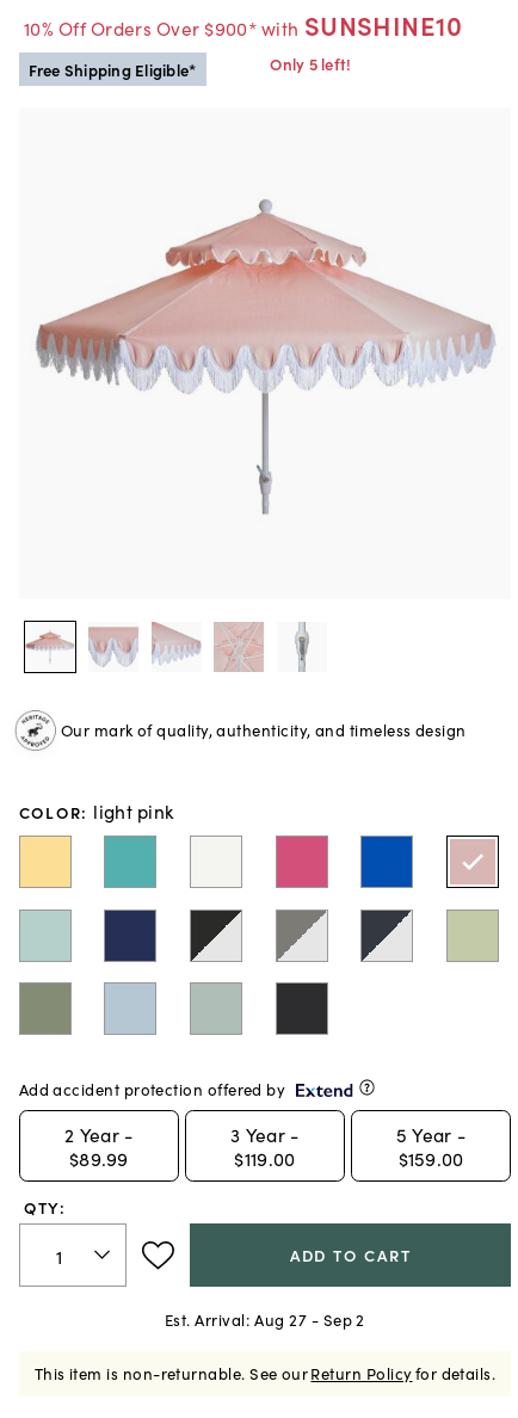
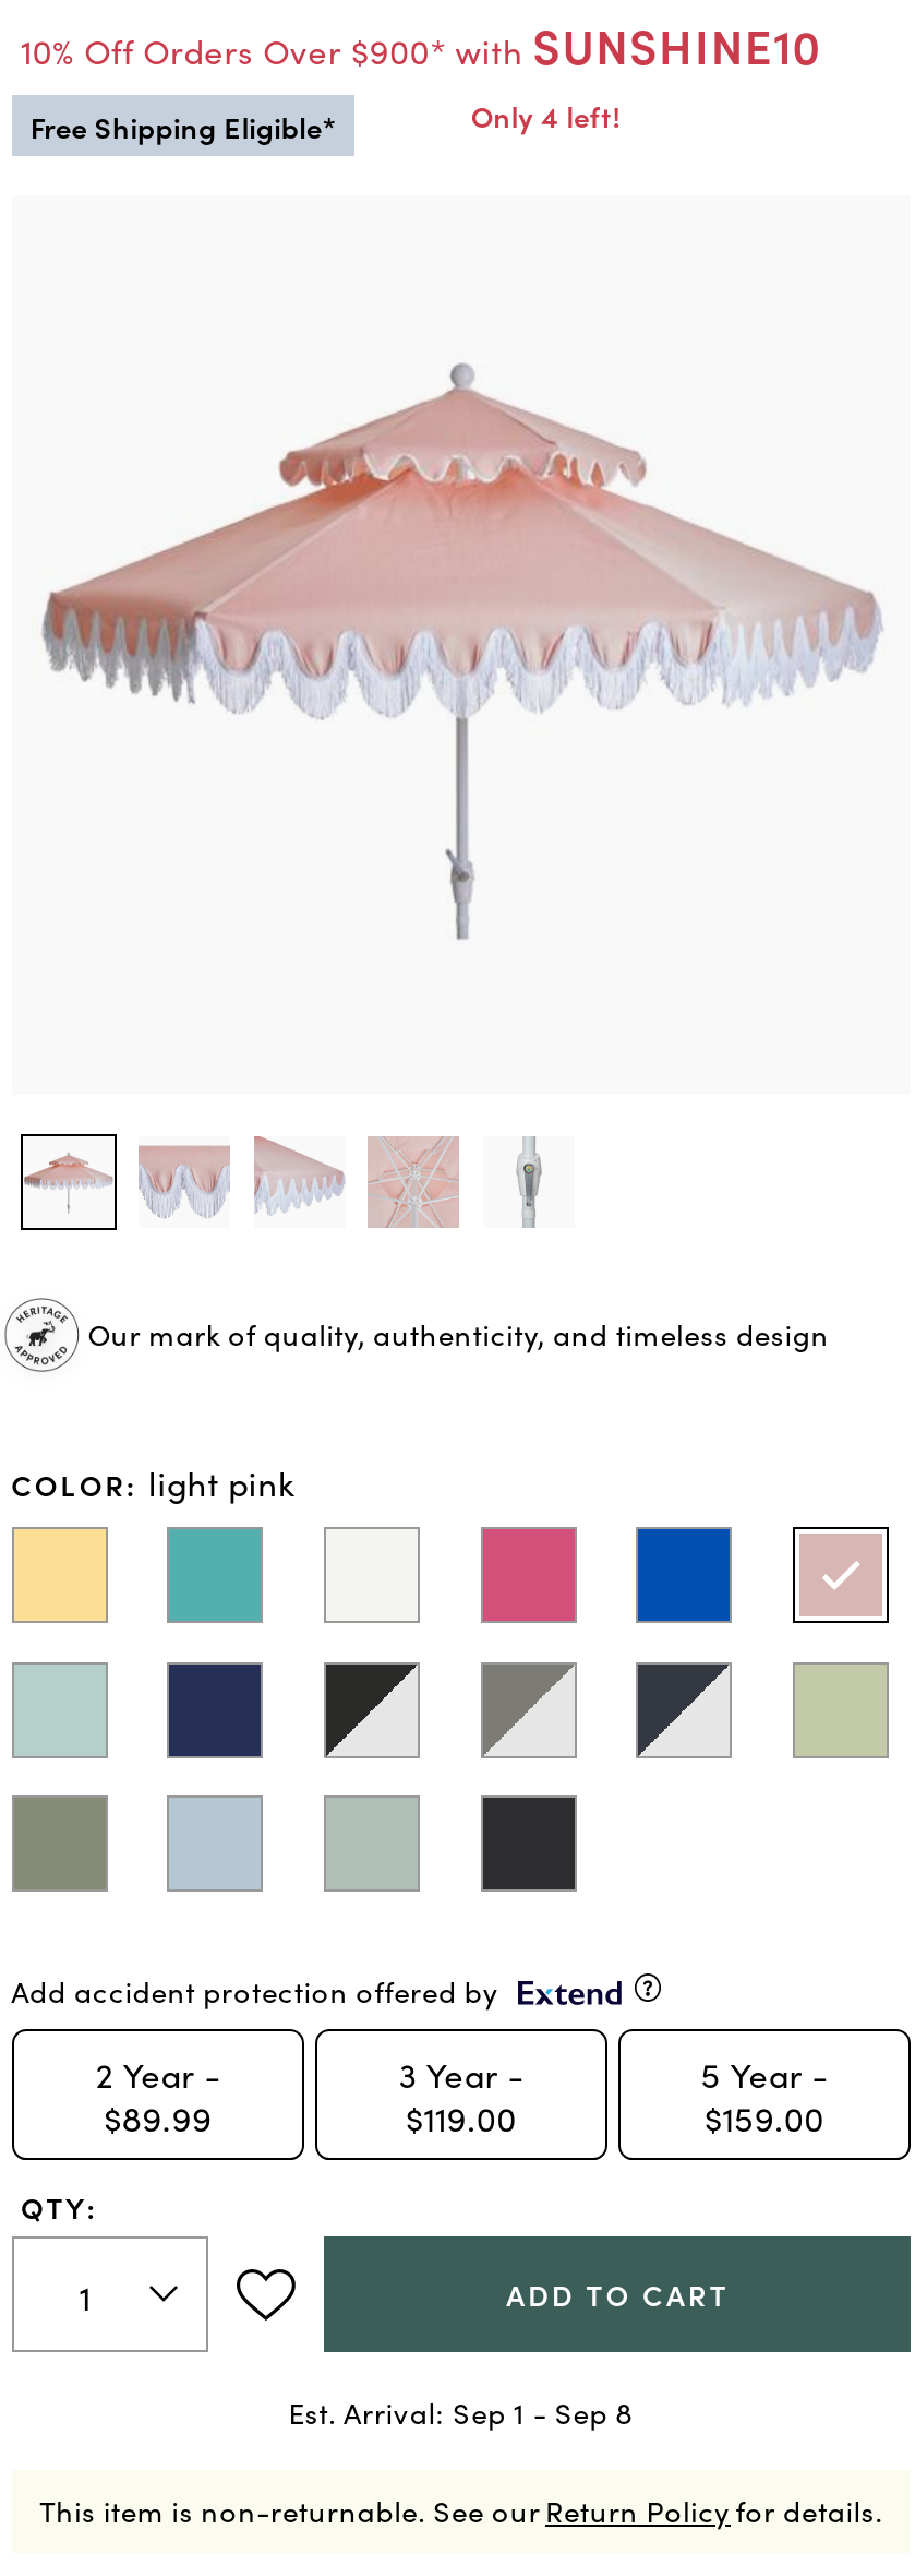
- Only 5 left!
+ Only 4 left!

- Est. Arrival: Aug 27 - Sep 2
+ Est. Arrival: Sep 1 - Sep 8
